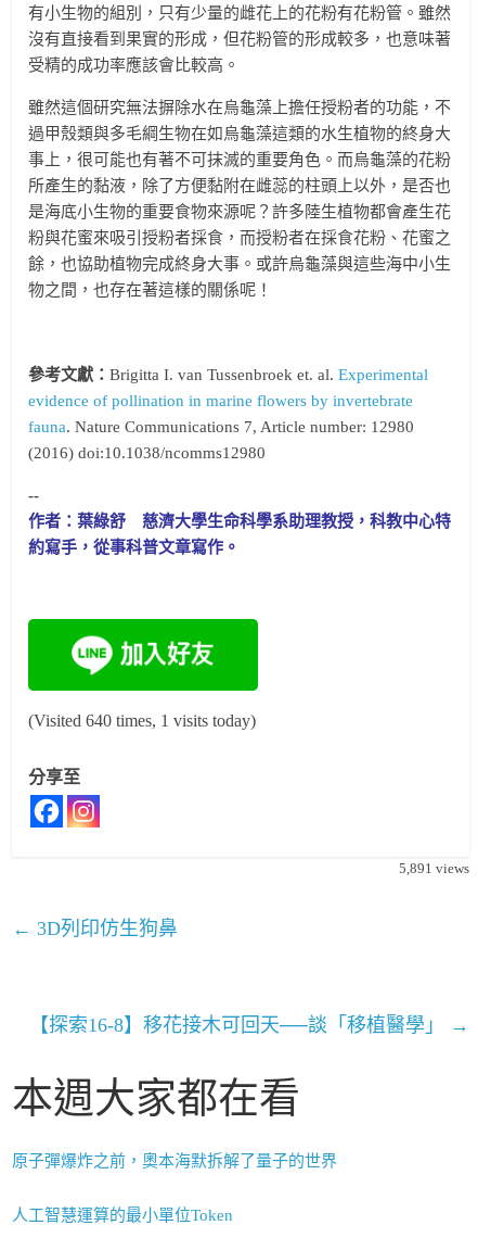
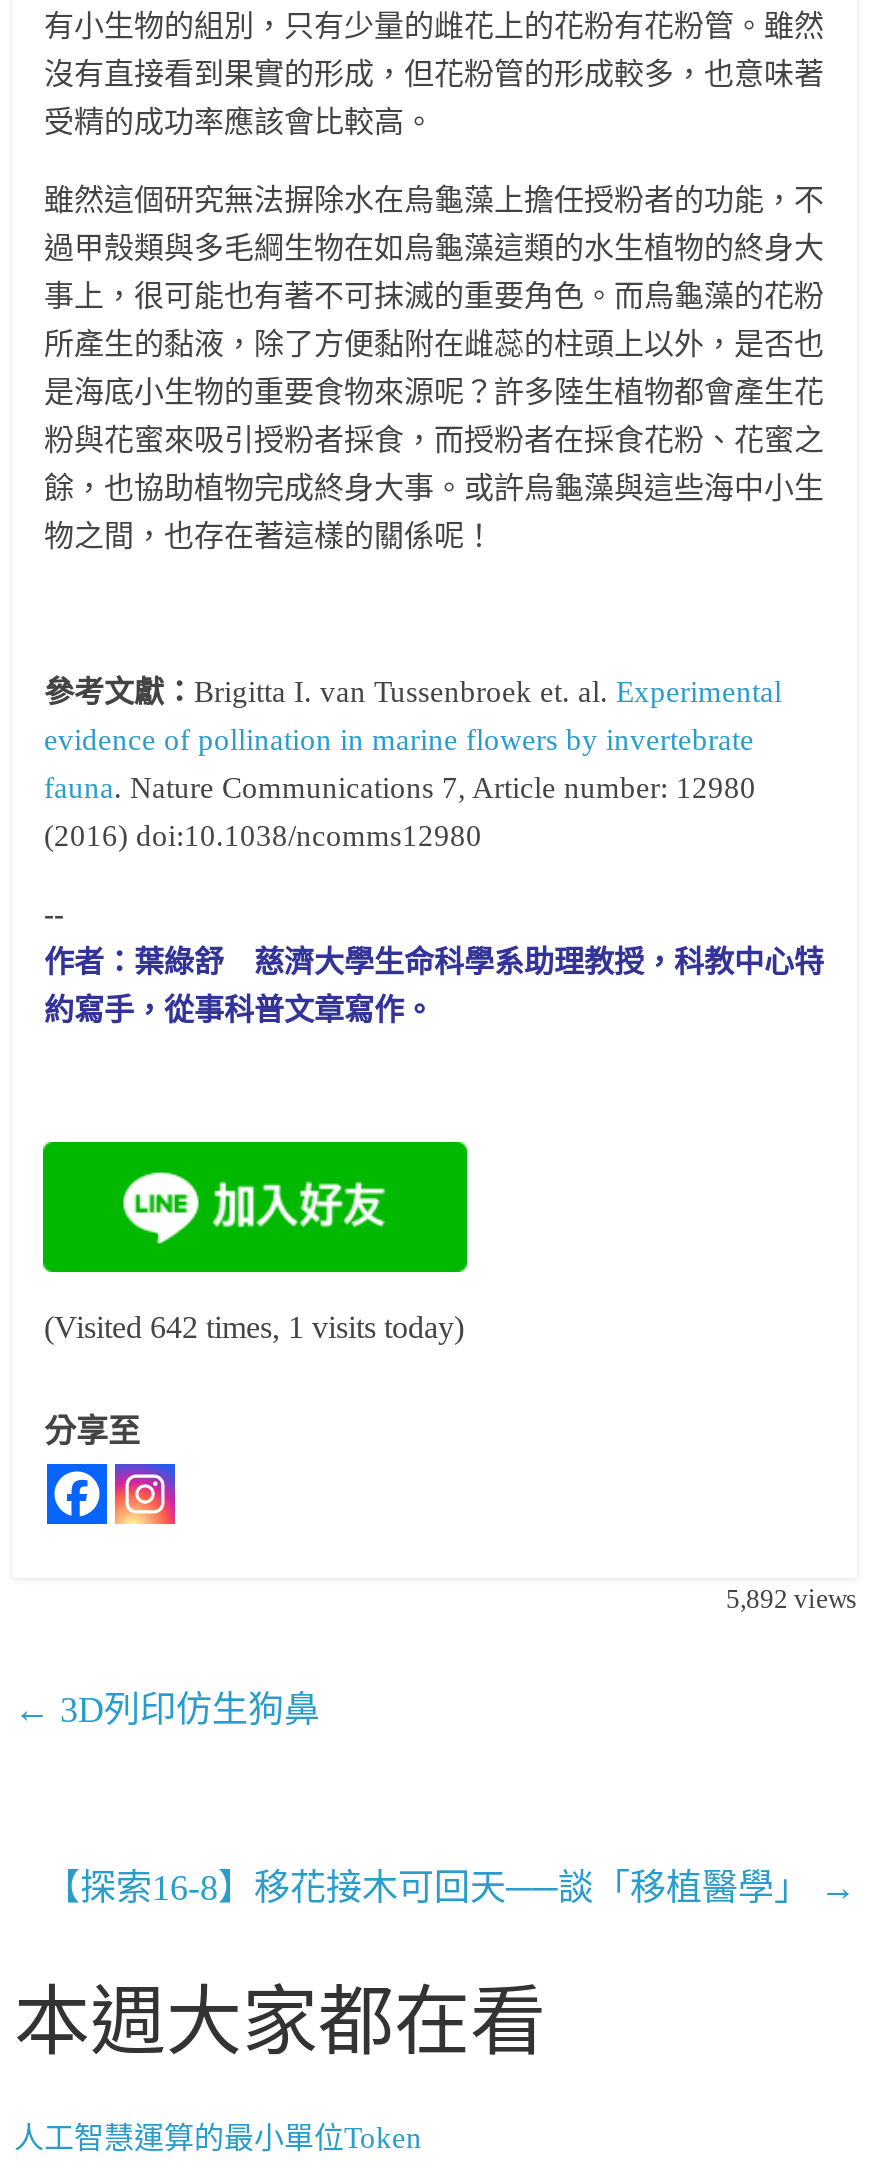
- (Visited 640 times, 1 visits today)
+ (Visited 642 times, 1 visits today)

- 5,891 views
+ 5,892 views

- 原子彈爆炸之前，奧本海默拆解了量子的世界
